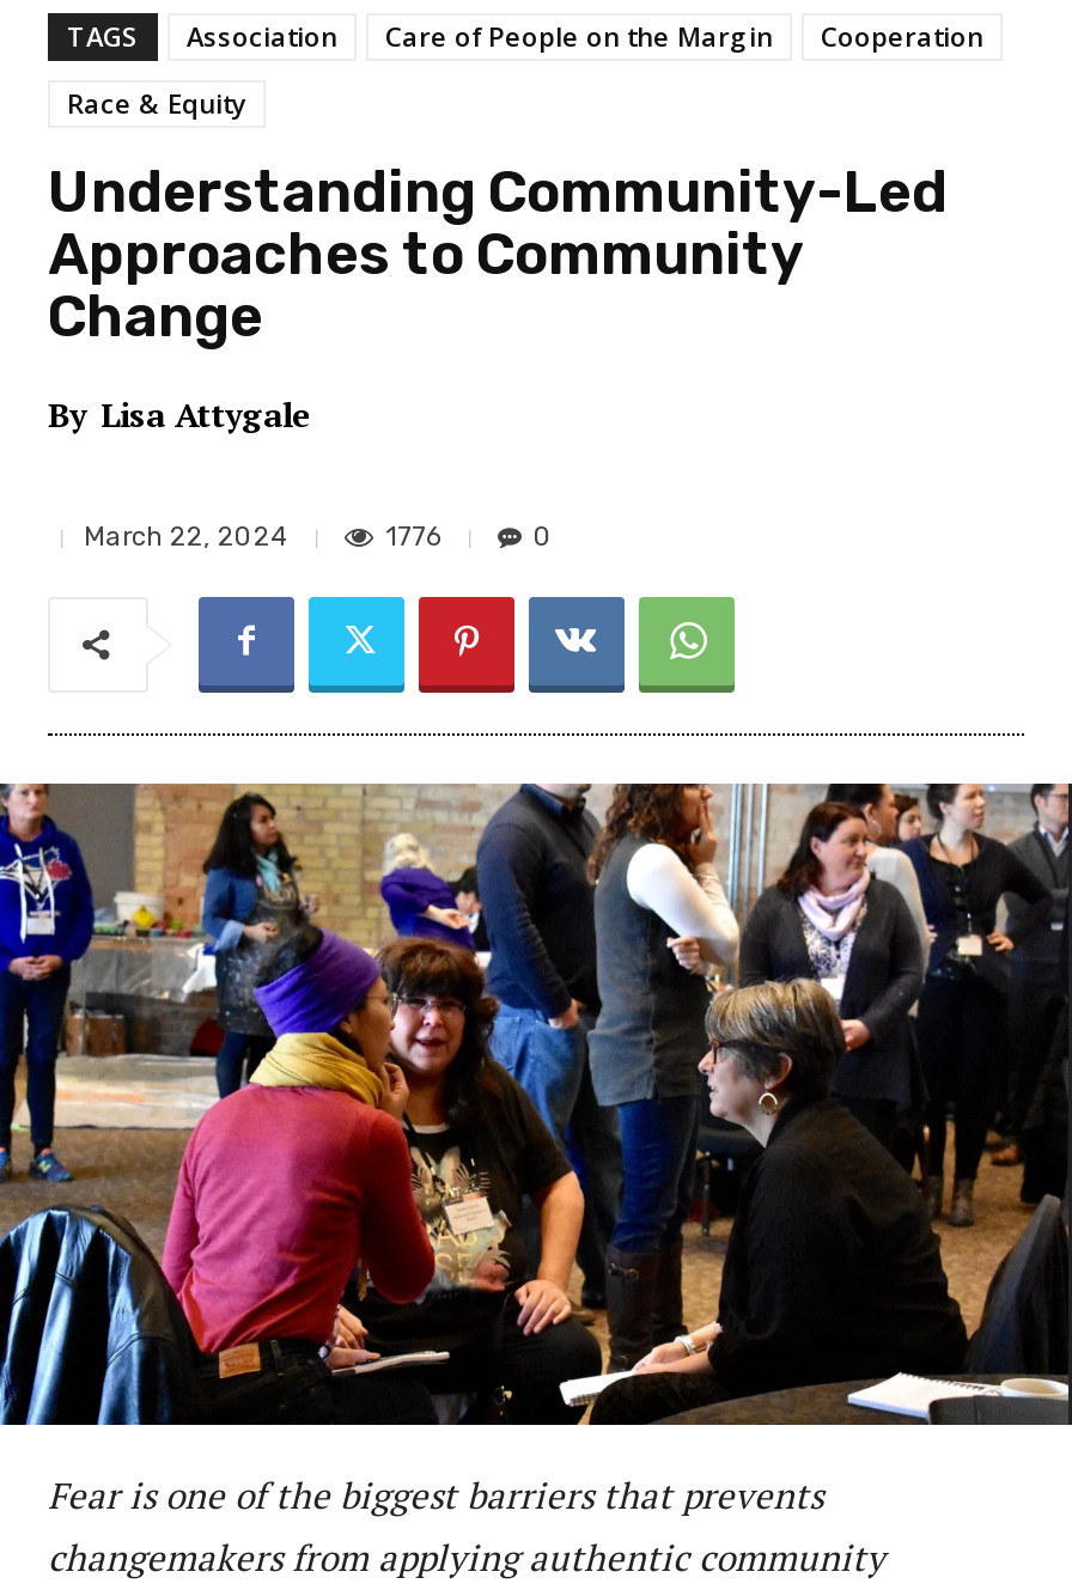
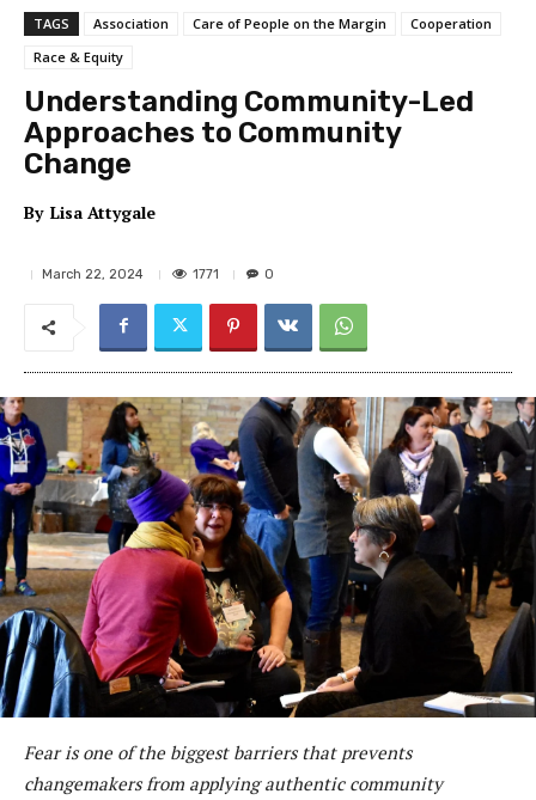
- 1776
+ 1771
